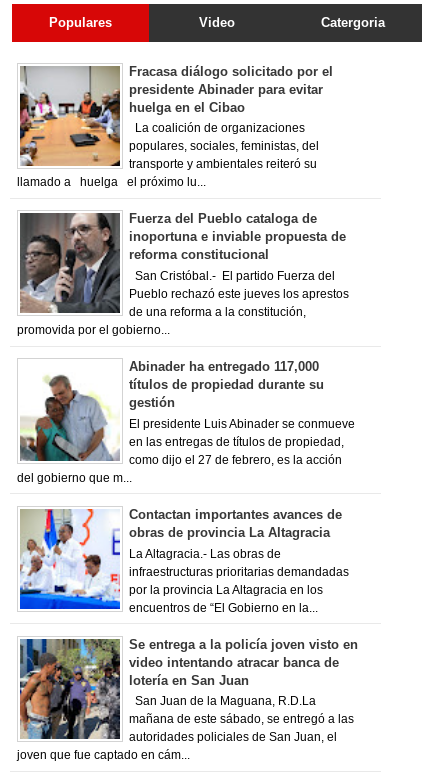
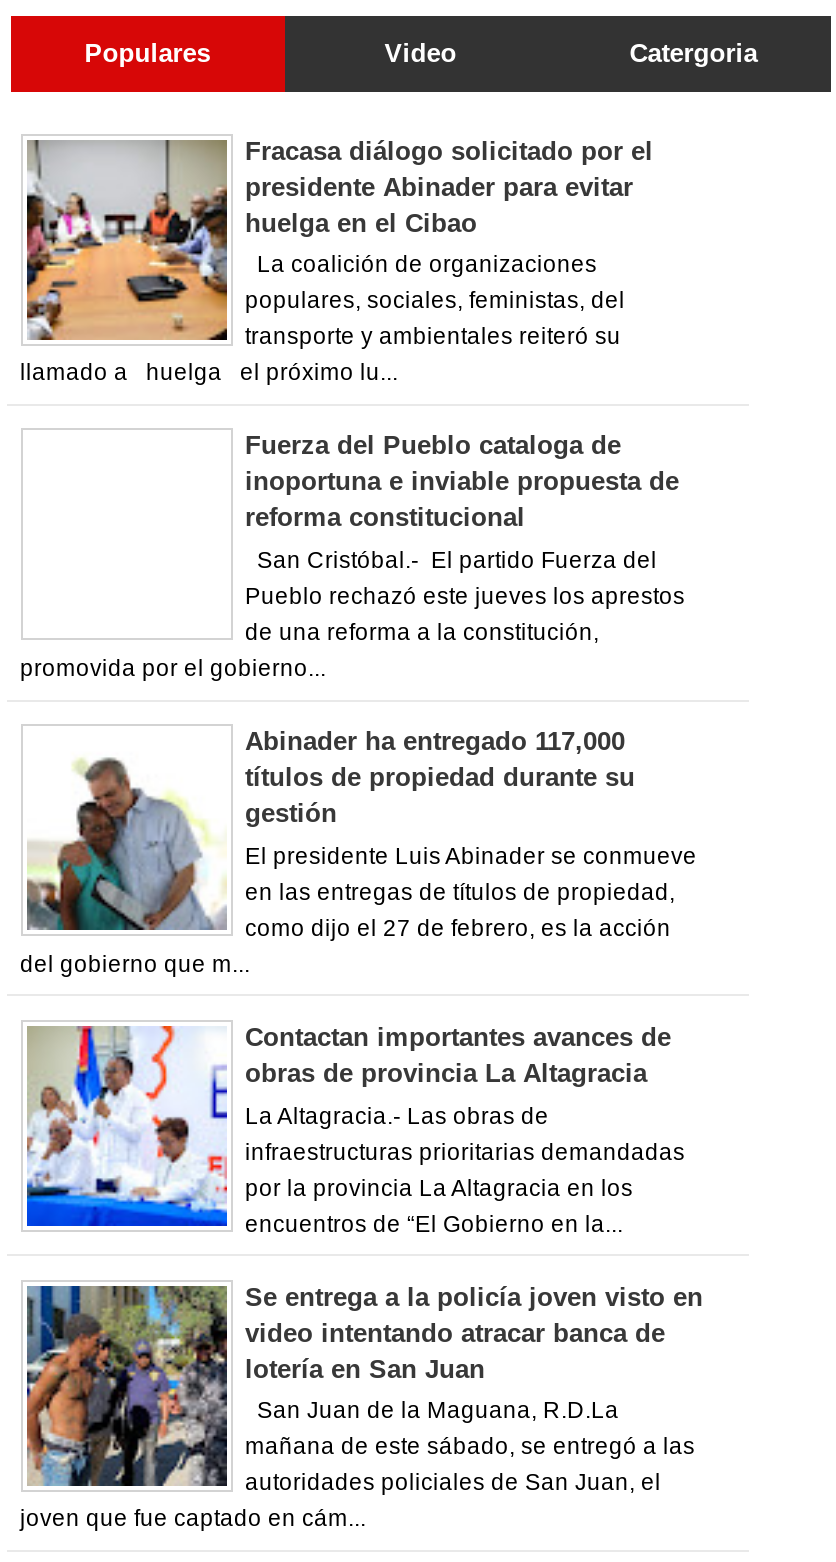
- [image]
